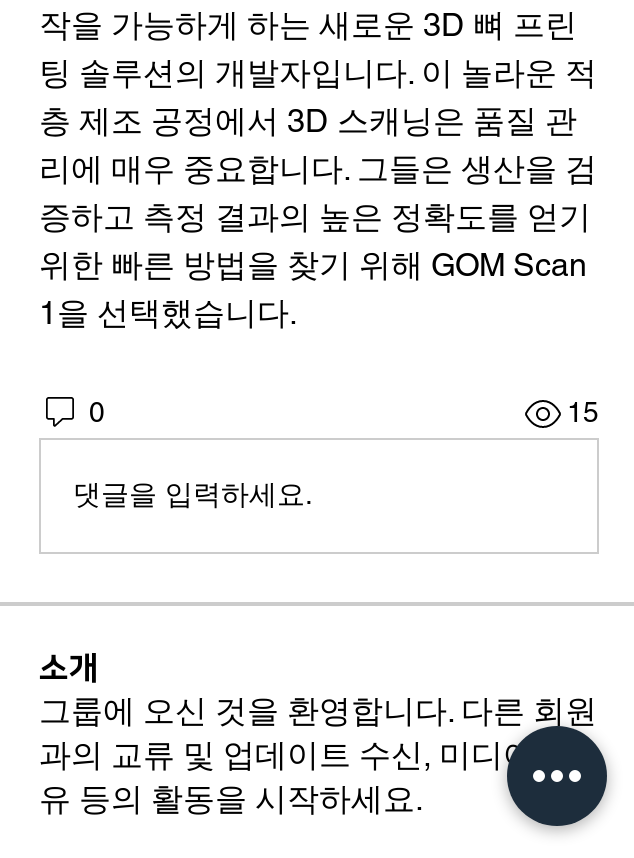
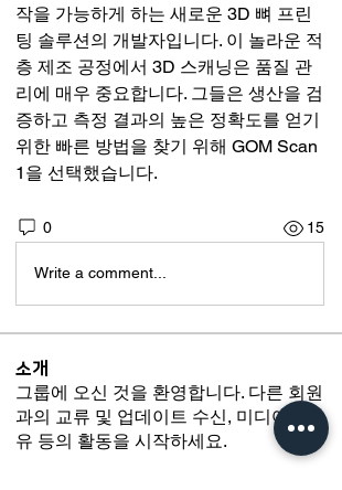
- 댓글을 입력하세요.
+ Write a comment...
